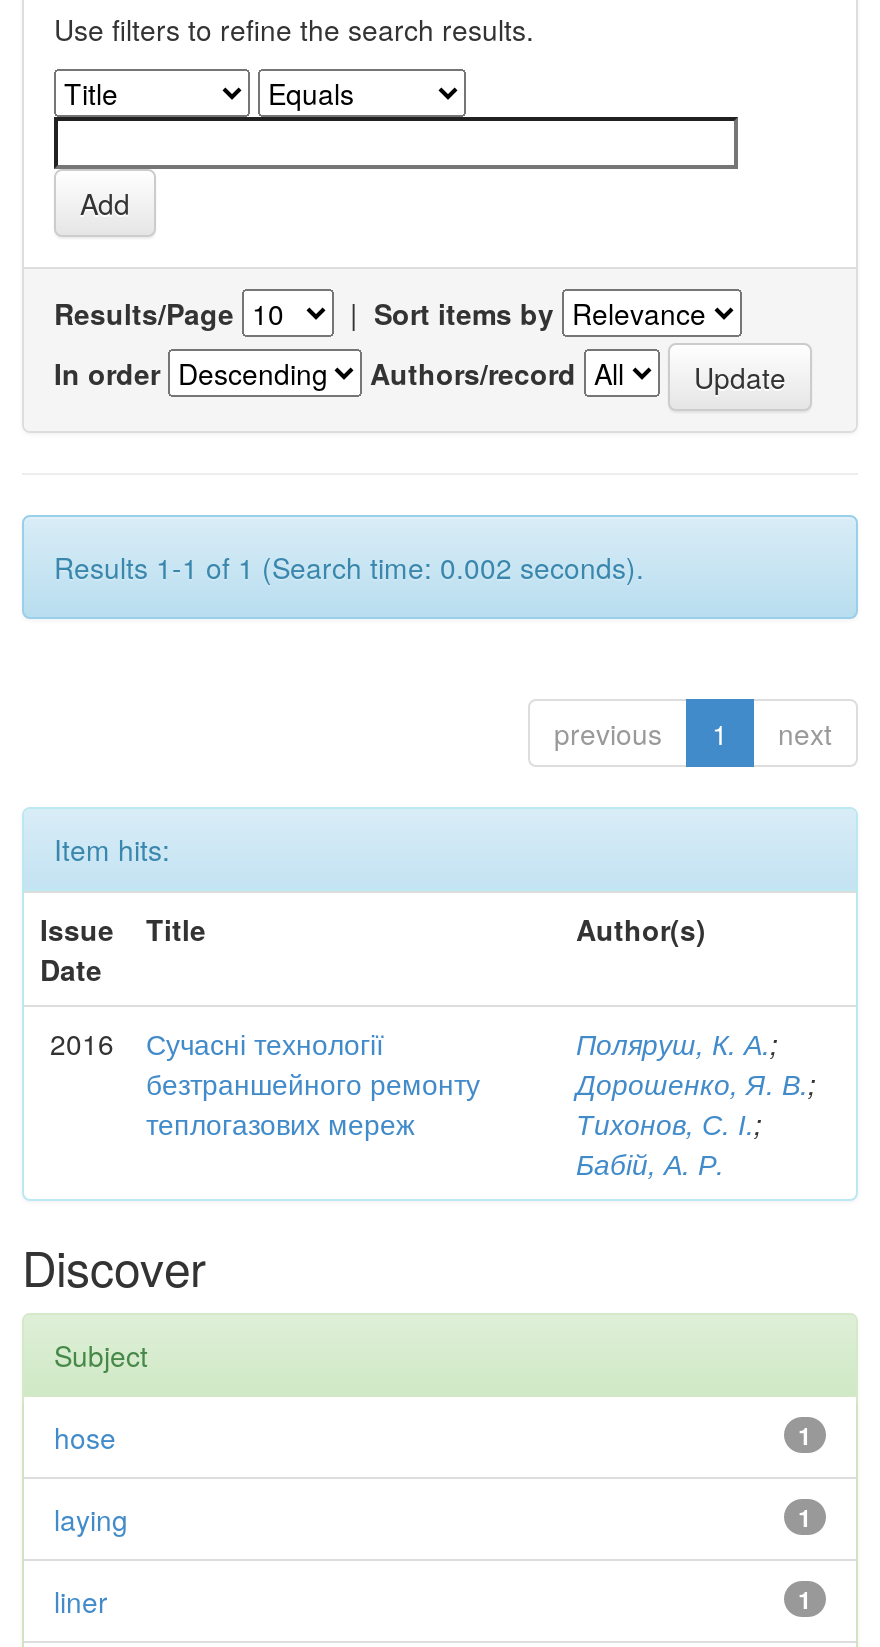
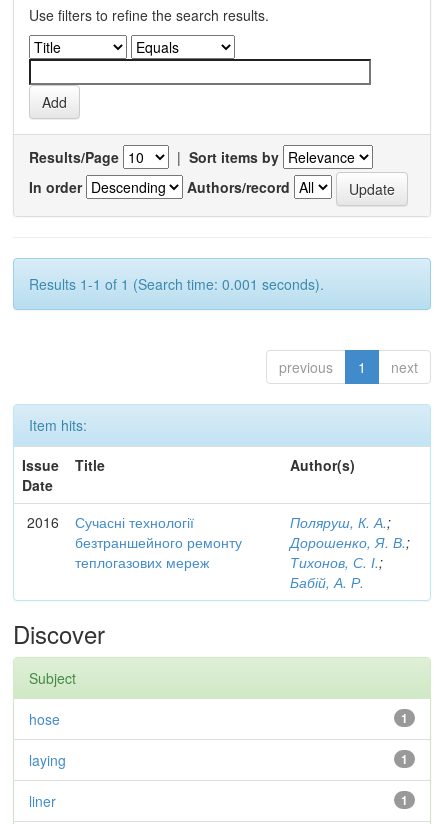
- Results 1-1 of 1 (Search time: 0.002 seconds).
+ Results 1-1 of 1 (Search time: 0.001 seconds).
